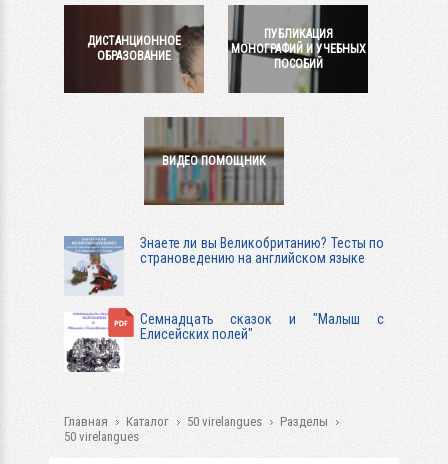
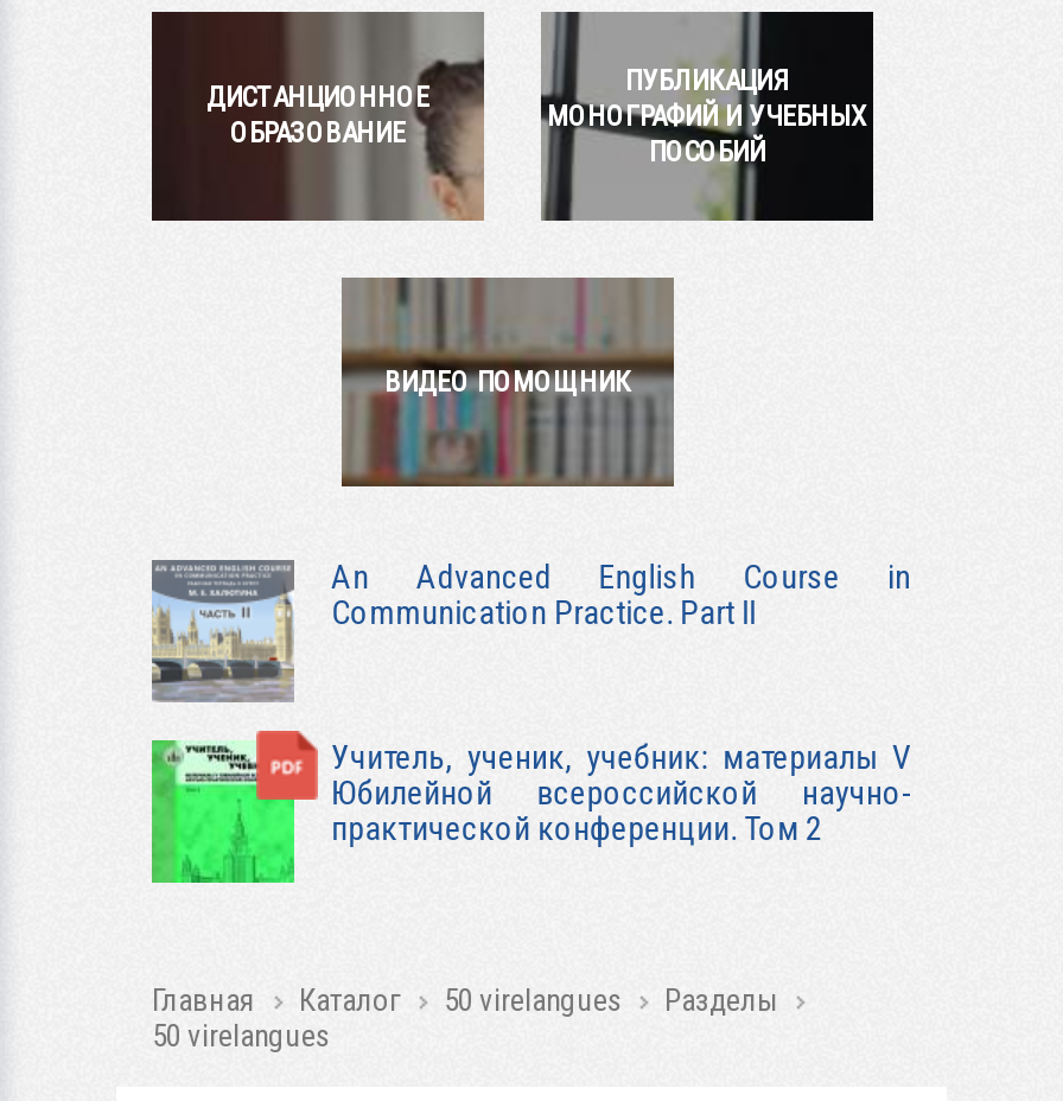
- [image]
- Знаете ли вы Великобританию? Тесты по
- страноведению на английском языке
+ [image]
+ An Advanced English Course in
+ Communication Practice. Part II

- [image]
- Семнадцать сказок и "Малыш с
- Елисейских полей"
+ [image]
+ Учитель, ученик, учебник: материалы V
+ Юбилейной всероссийской научно-
+ практической конференции. Том 2
